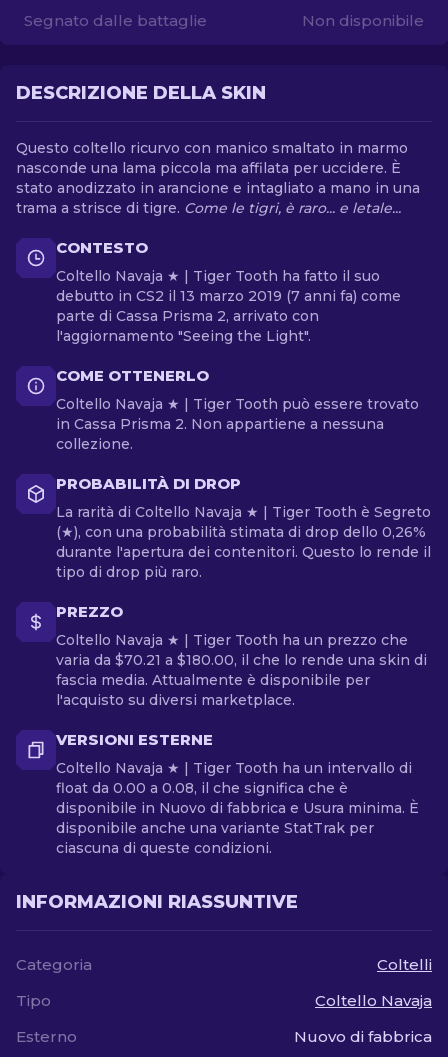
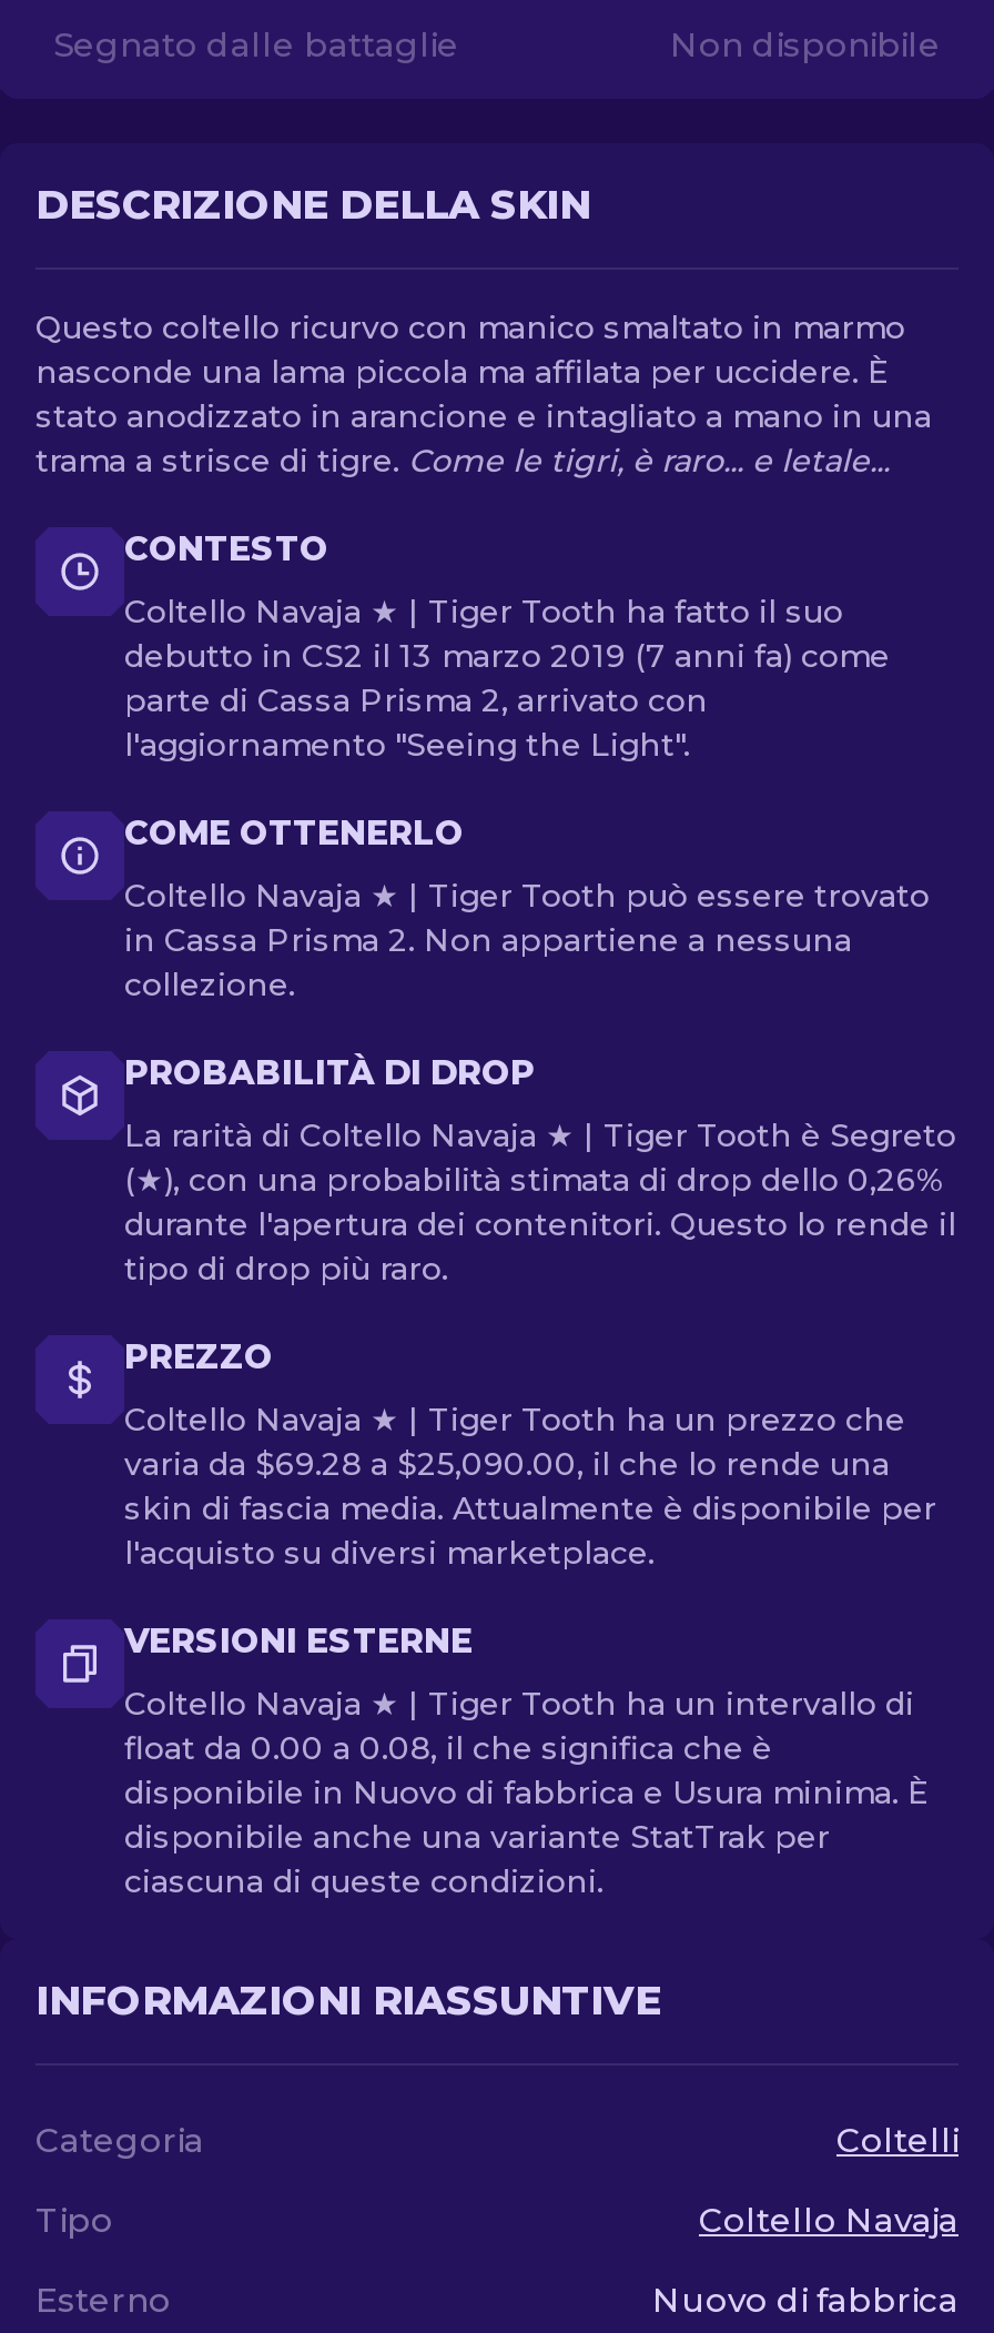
- varia da $70.21 a $180.00, il che lo rende una skin di
- fascia media. Attualmente è disponibile per
+ varia da $69.28 a $25,090.00, il che lo rende una
+ skin di fascia media. Attualmente è disponibile per
